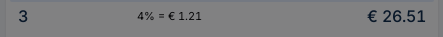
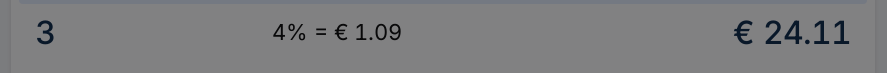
- 4% = € 1.21
+ 4% = € 1.09

- € 26.51
+ € 24.11
